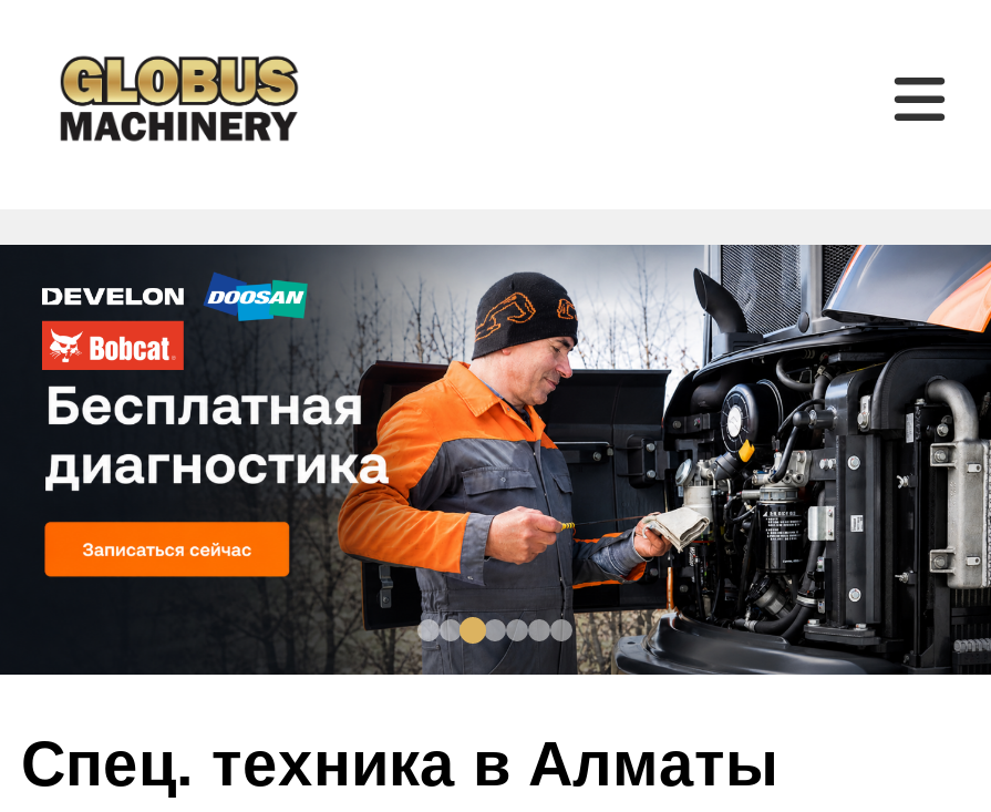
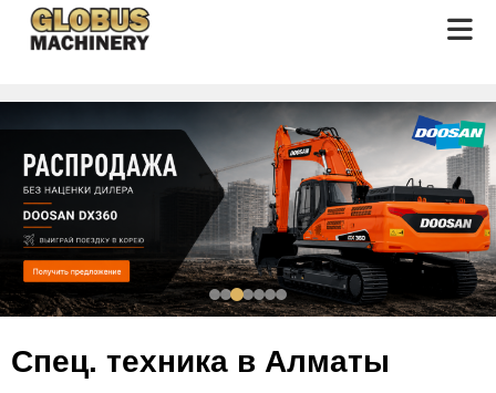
- [image]
+ [image]
